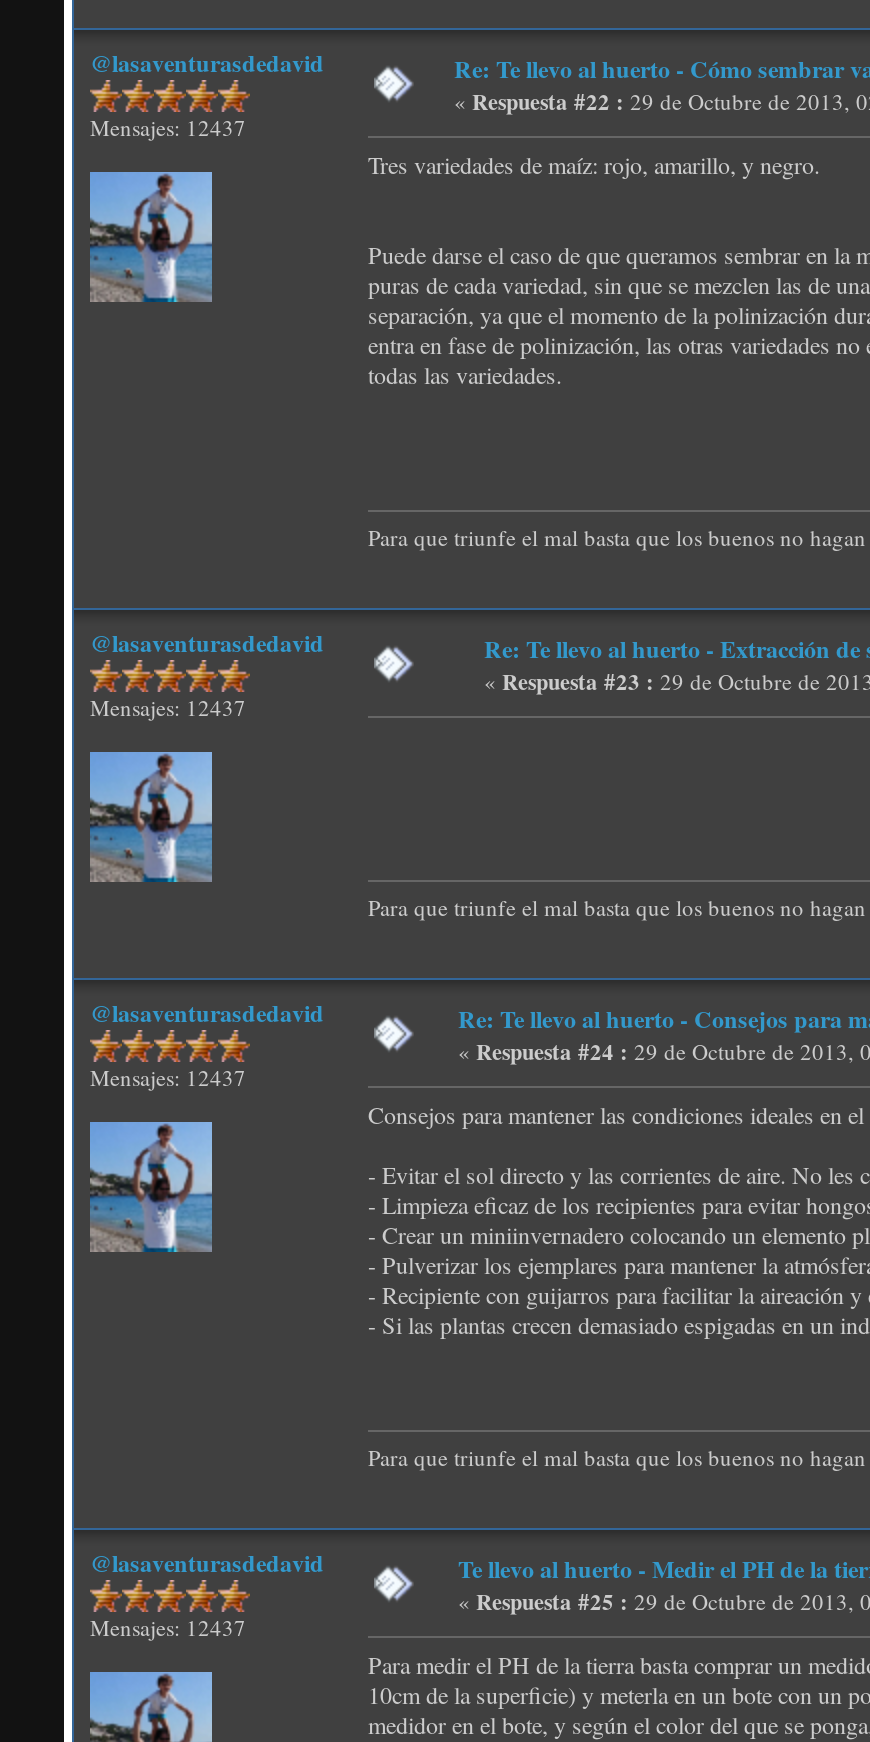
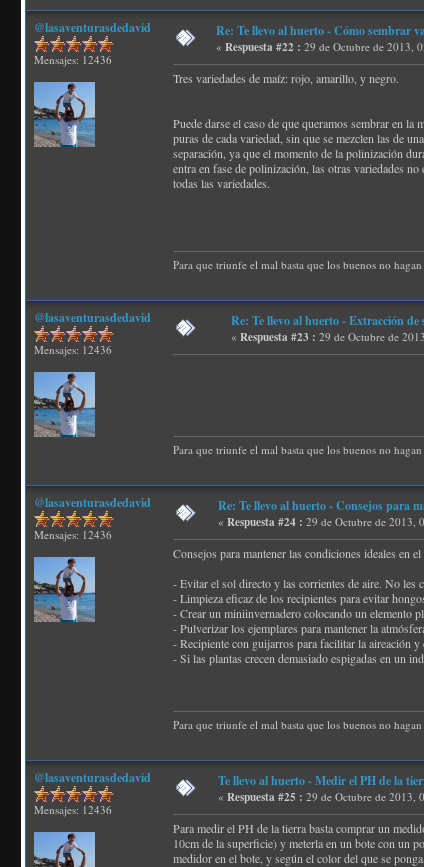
- Mensajes: 12437
+ Mensajes: 12436

- Mensajes: 12437
+ Mensajes: 12436

- Mensajes: 12437
+ Mensajes: 12436

- Mensajes: 12437
+ Mensajes: 12436
